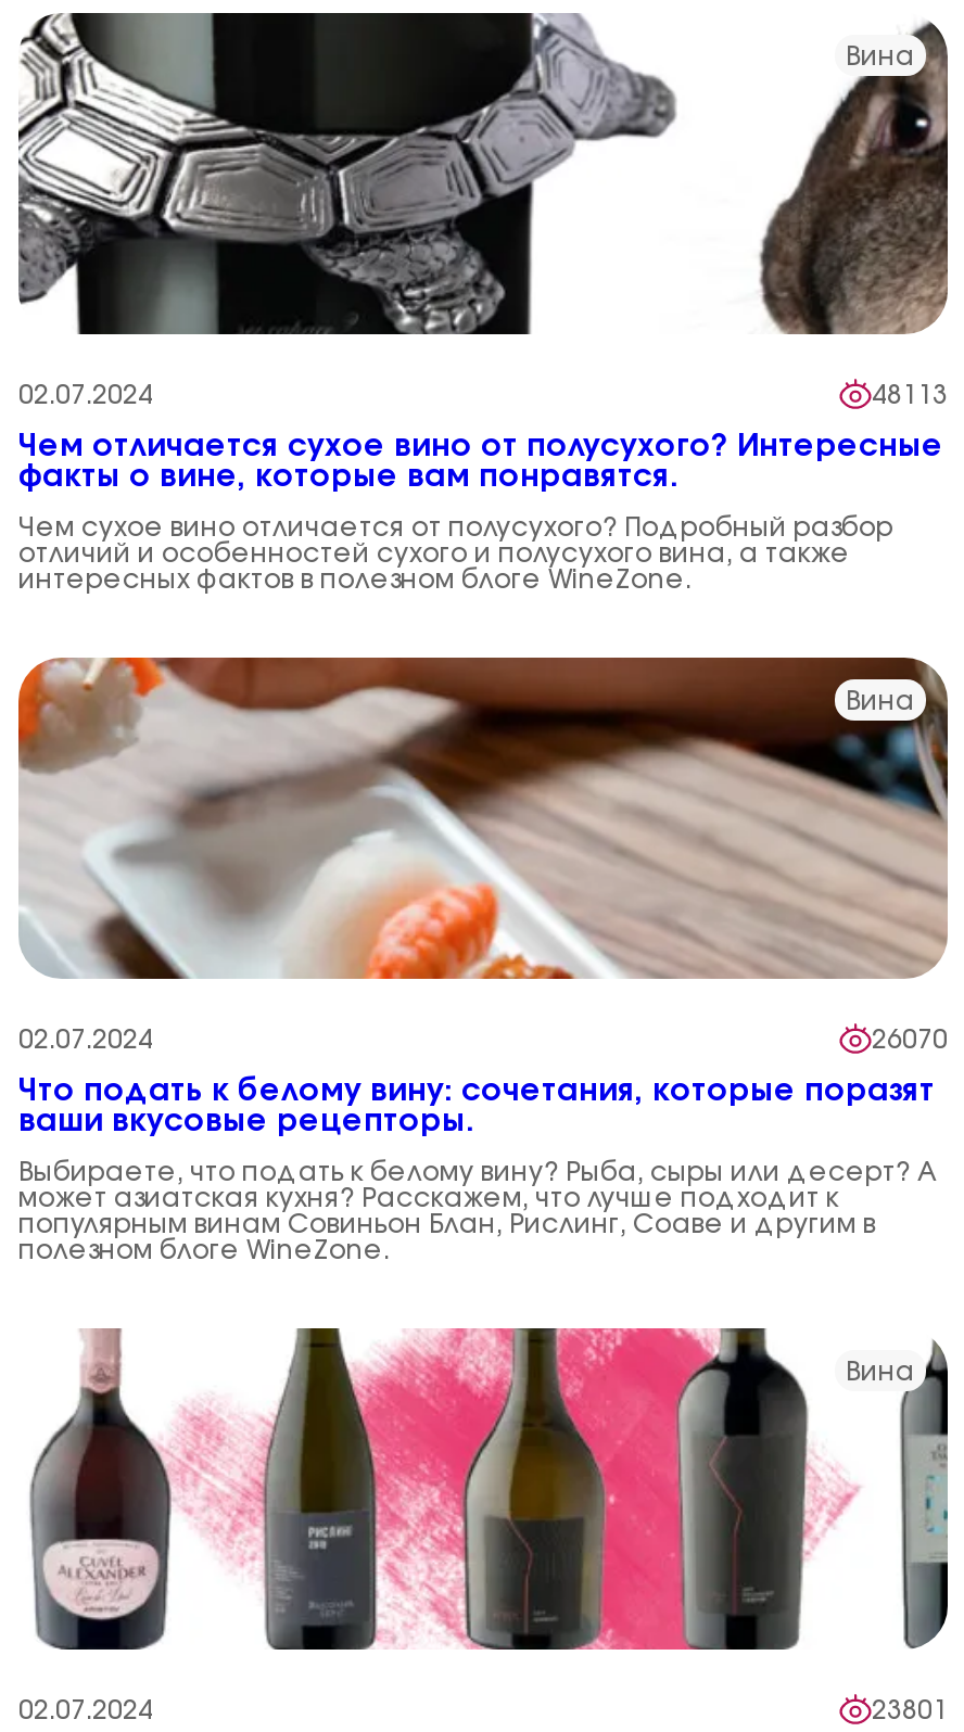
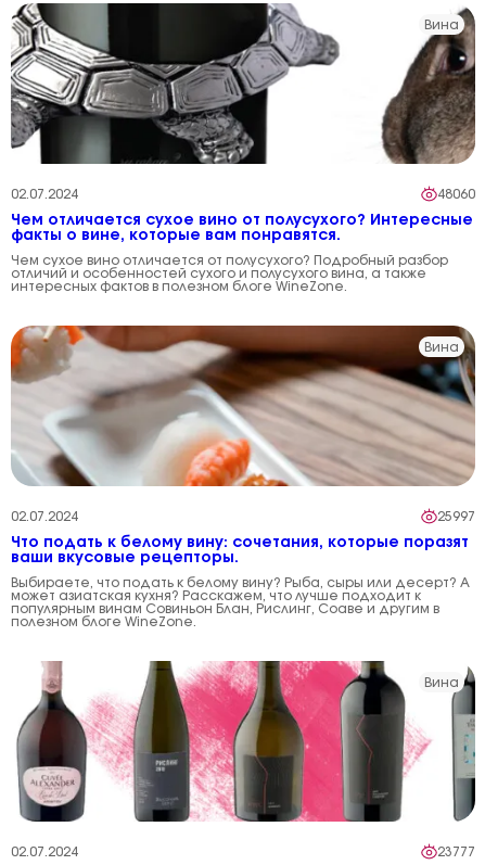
- 48113
+ 48060

- 26070
+ 25997

- 23801
+ 23777
